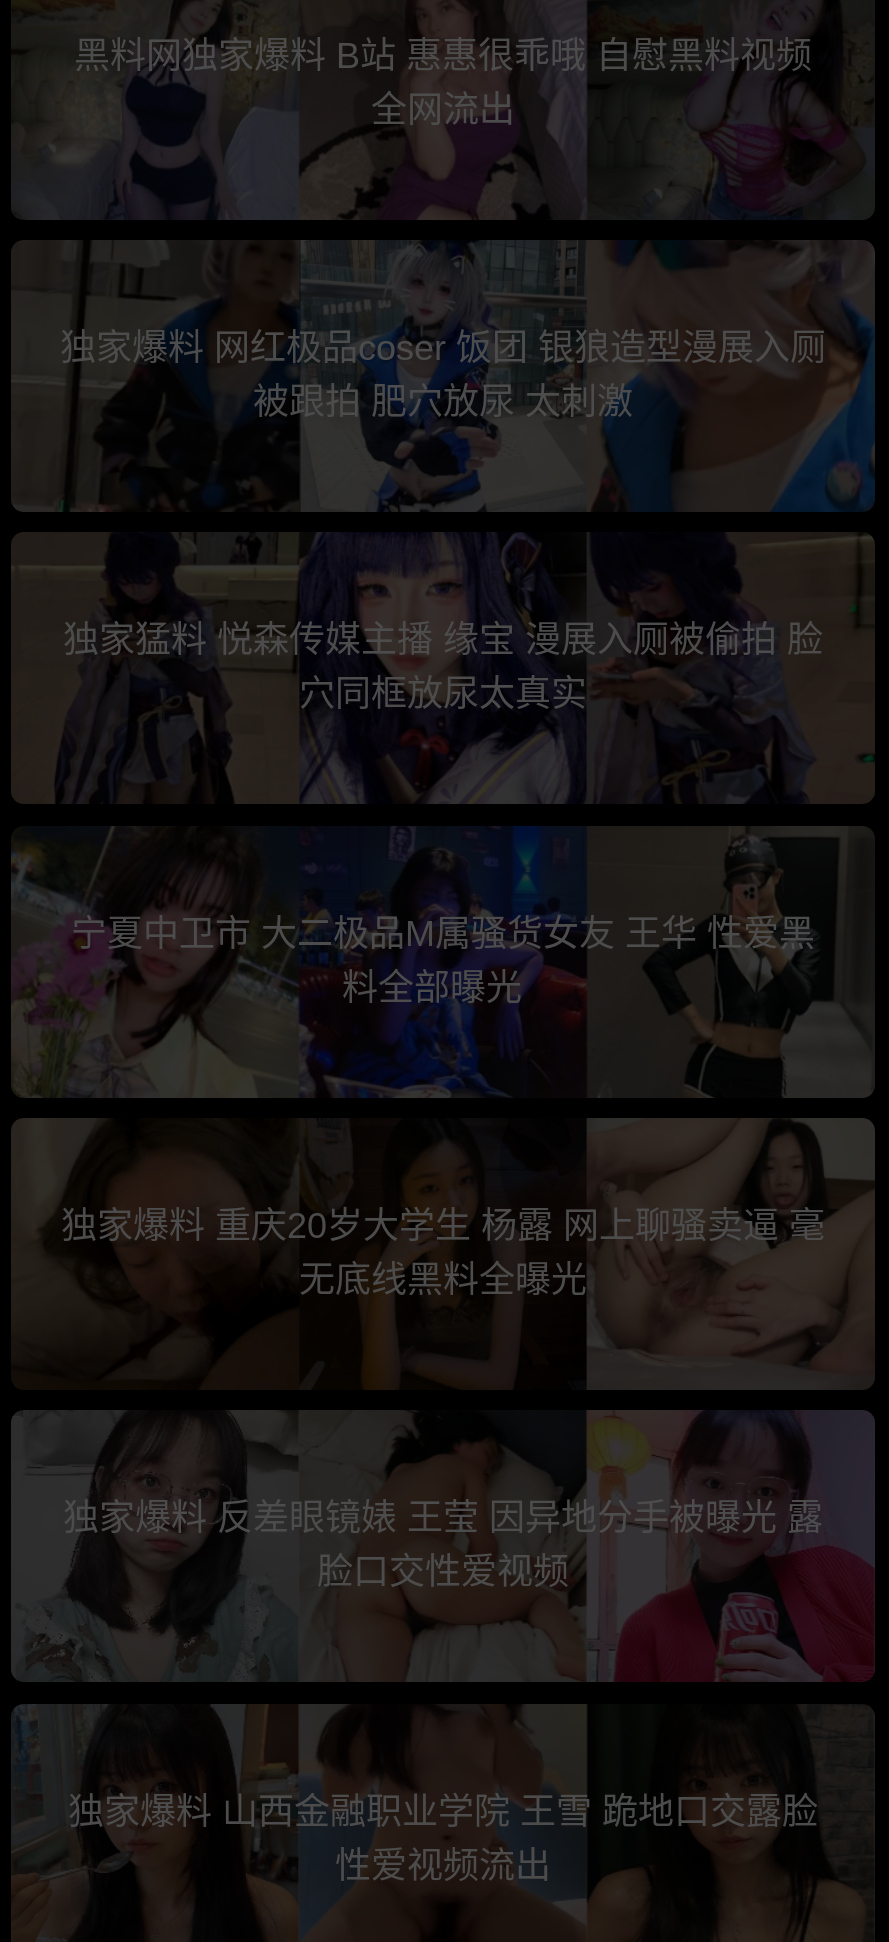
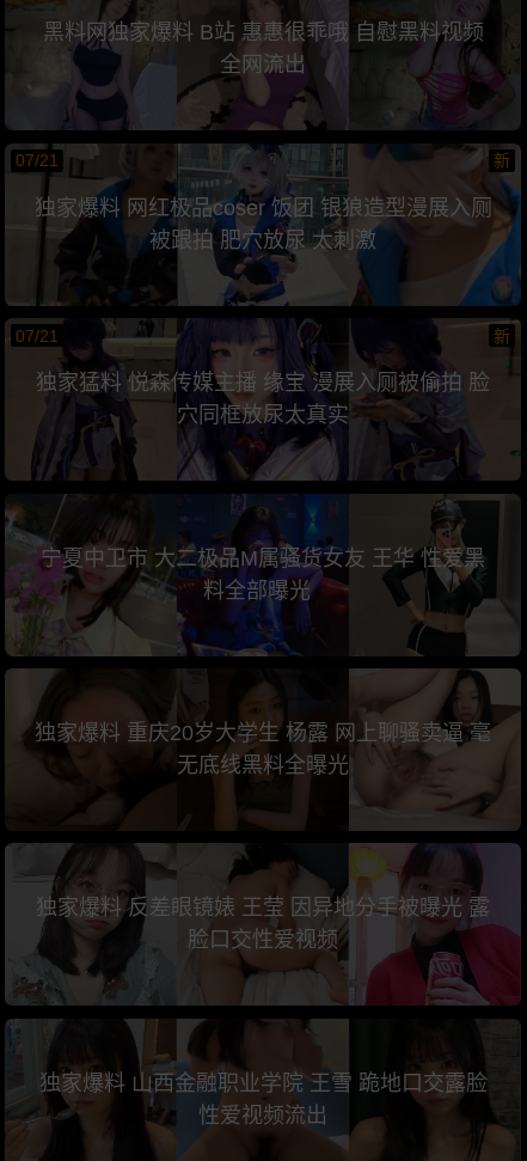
+ 07/21
+ 新

+ 07/21
+ 新
